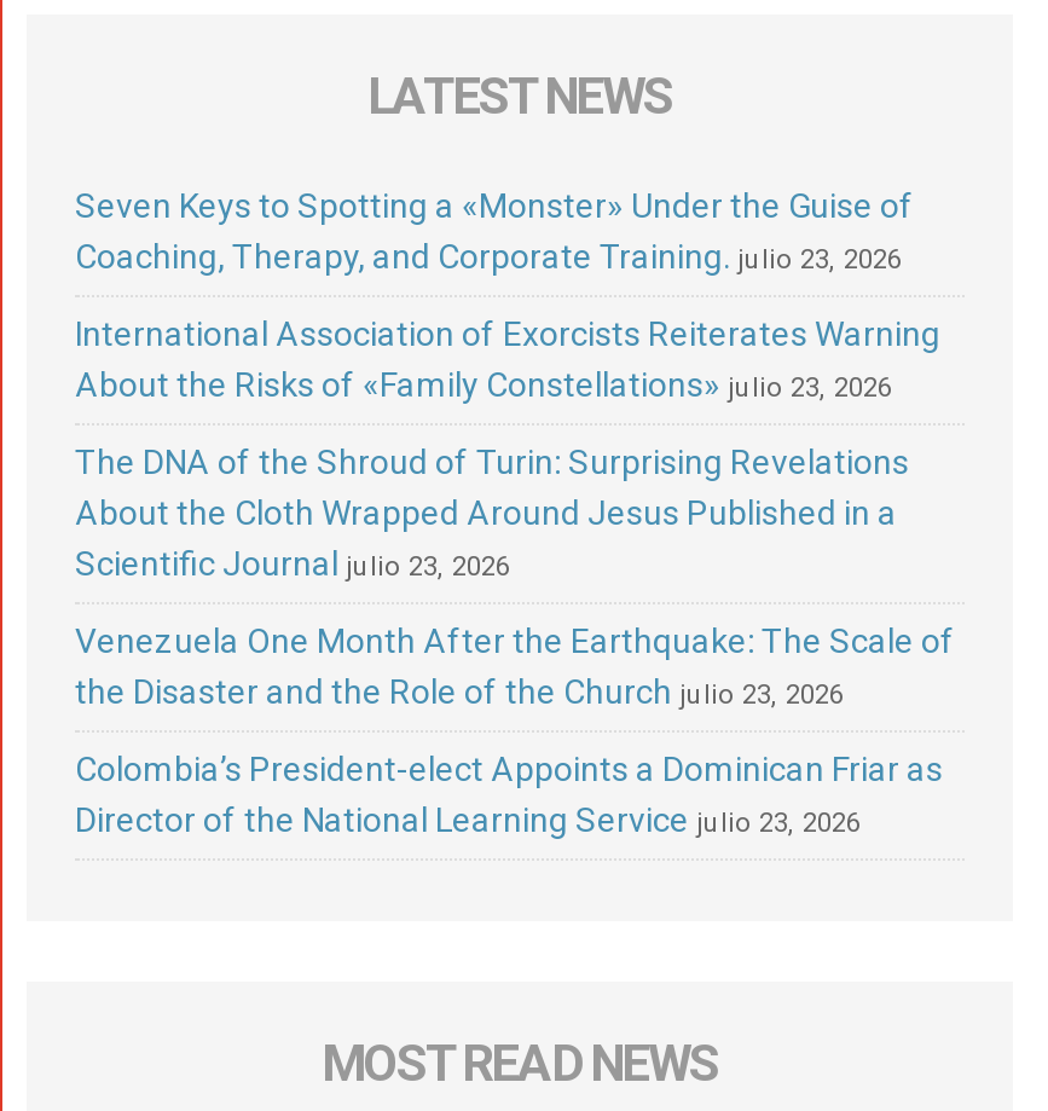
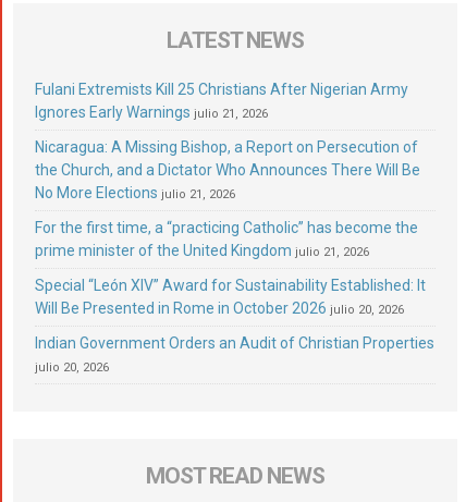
- Seven Keys to Spotting a «Monster» Under the Guise of
- Coaching, Therapy, and Corporate Training. julio 23, 2026
- International Association of Exorcists Reiterates Warning
- About the Risks of «Family Constellations» julio 23, 2026
- The DNA of the Shroud of Turin: Surprising Revelations
- About the Cloth Wrapped Around Jesus Published in a
- Scientific Journal julio 23, 2026
- Venezuela One Month After the Earthquake: The Scale of
- the Disaster and the Role of the Church julio 23, 2026
- Colombia’s President-elect Appoints a Dominican Friar as
- Director of the National Learning Service julio 23, 2026
+ Fulani Extremists Kill 25 Christians After Nigerian Army
+ Ignores Early Warnings julio 21, 2026
+ Nicaragua: A Missing Bishop, a Report on Persecution of
+ the Church, and a Dictator Who Announces There Will Be
+ No More Elections julio 21, 2026
+ For the first time, a “practicing Catholic” has become the
+ prime minister of the United Kingdom julio 21, 2026
+ Special “León XIV” Award for Sustainability Established: It
+ Will Be Presented in Rome in October 2026 julio 20, 2026
+ Indian Government Orders an Audit of Christian Properties
+ julio 20, 2026
